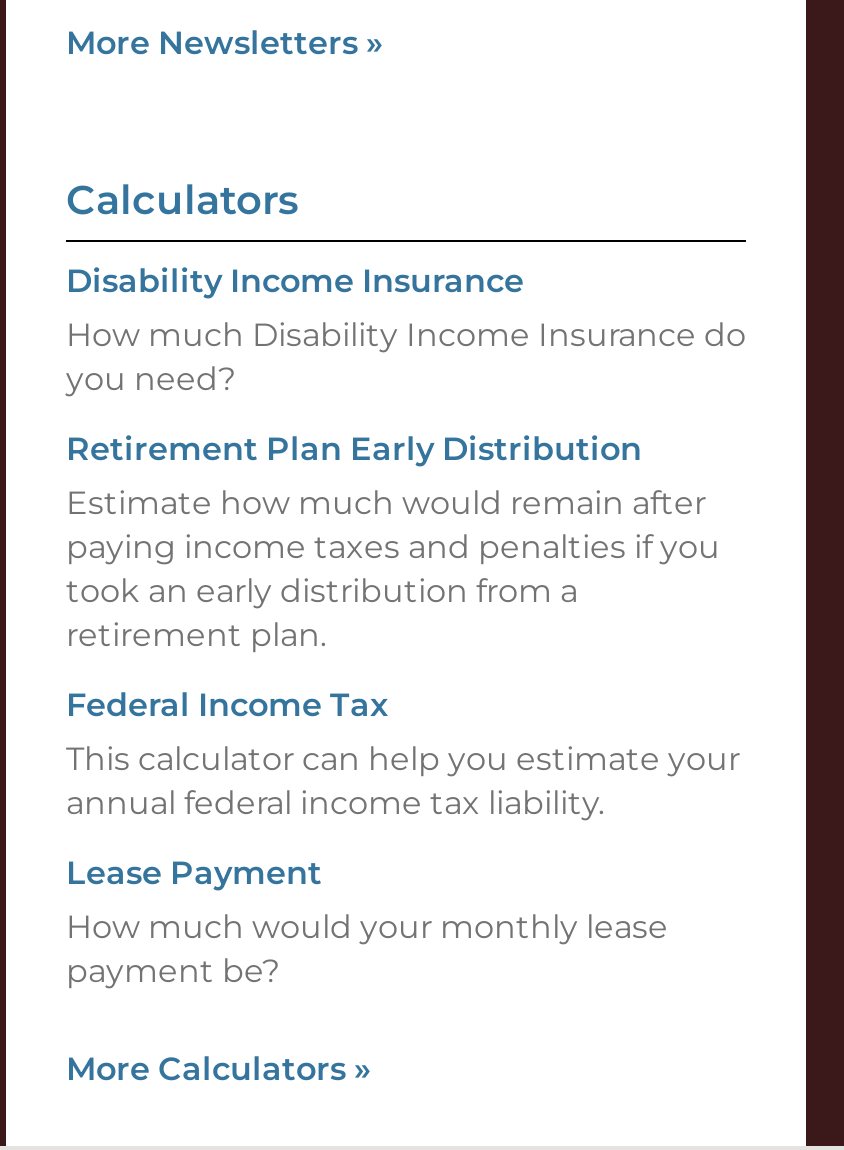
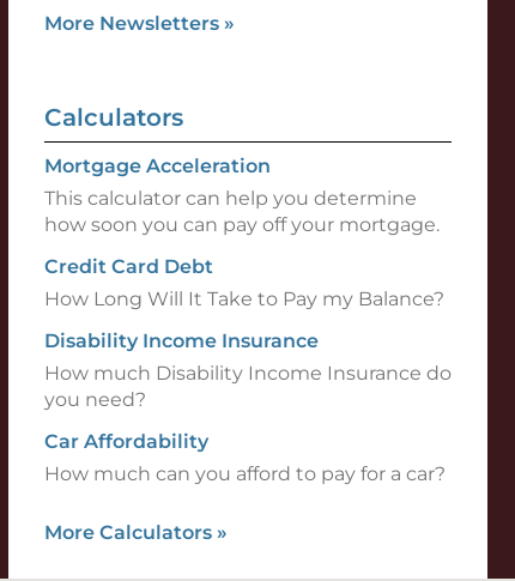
+ Mortgage Acceleration
+ This calculator can help you determine
+ how soon you can pay off your mortgage.
+ Credit Card Debt
+ How Long Will It Take to Pay my Balance?

moved down: Disability Income Insurance | How much Disability Income Insurance do | you need?

- Retirement Plan Early Distribution
- Estimate how much would remain after
- paying income taxes and penalties if you
- took an early distribution from a
- retirement plan.
- Federal Income Tax
- This calculator can help you estimate your
- annual federal income tax liability.
- Lease Payment
- How much would your monthly lease
- payment be?
+ Car Affordability
+ How much can you afford to pay for a car?
